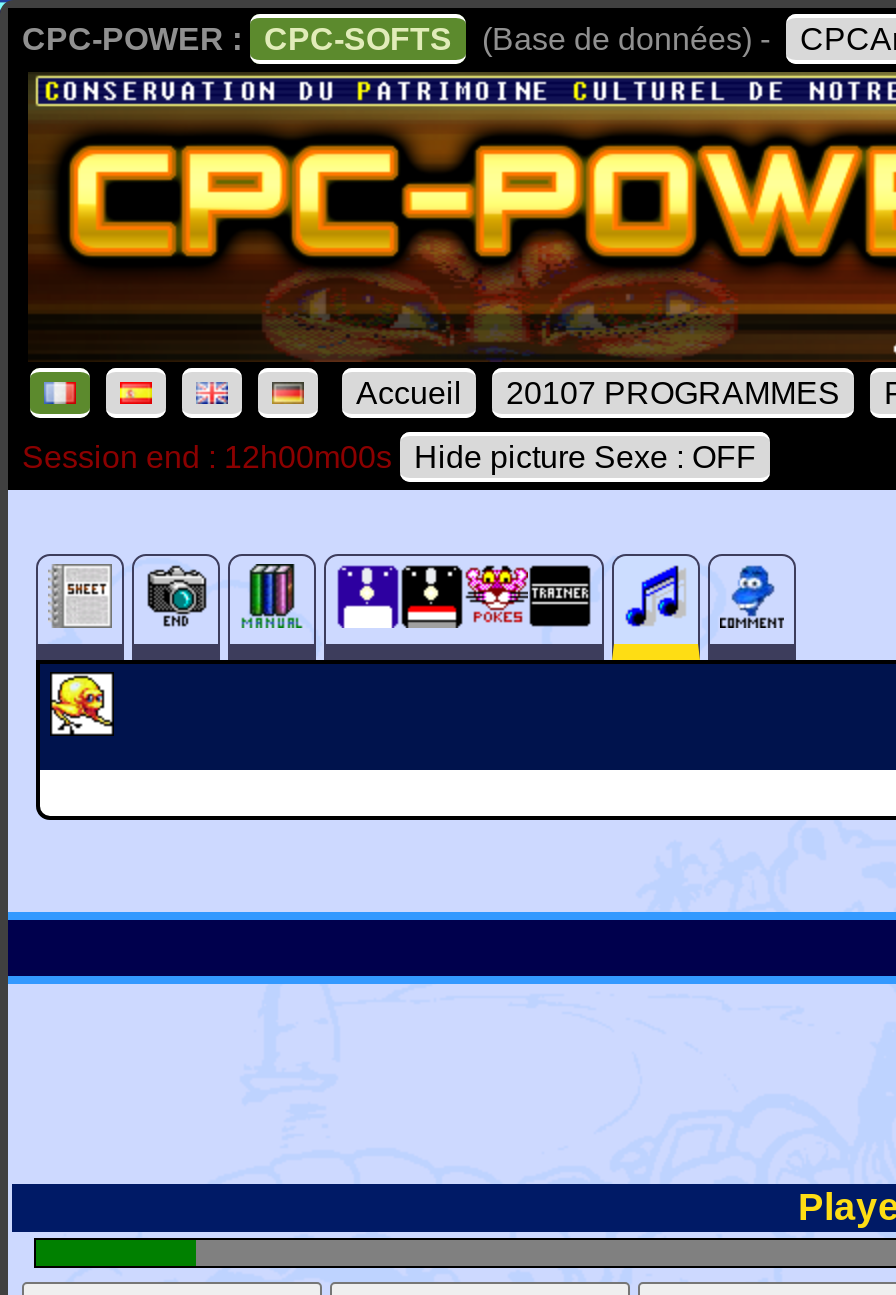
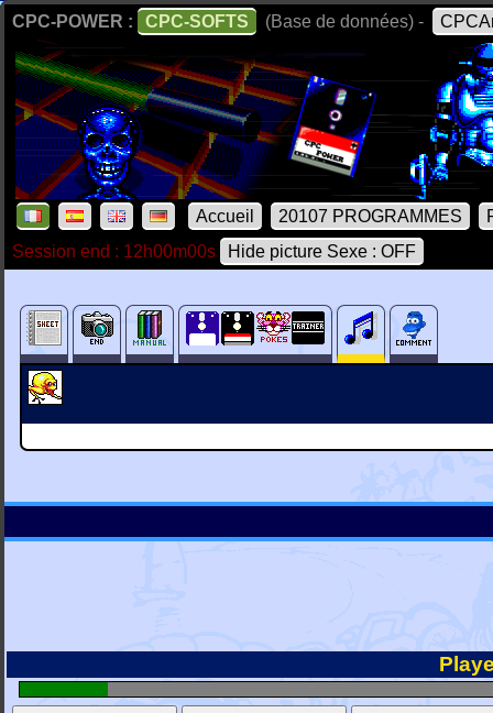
- [image]
+ [image]
